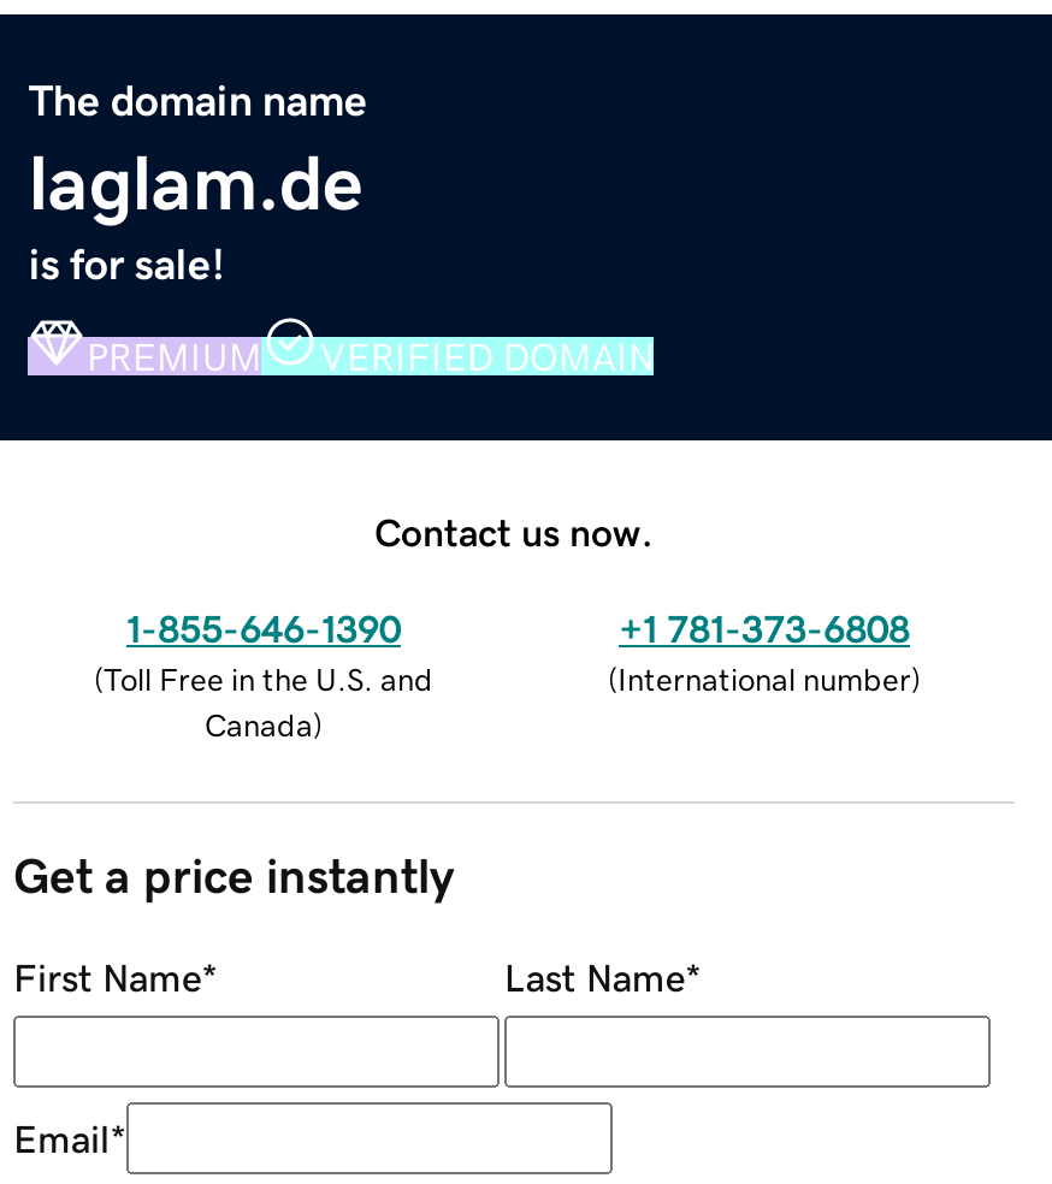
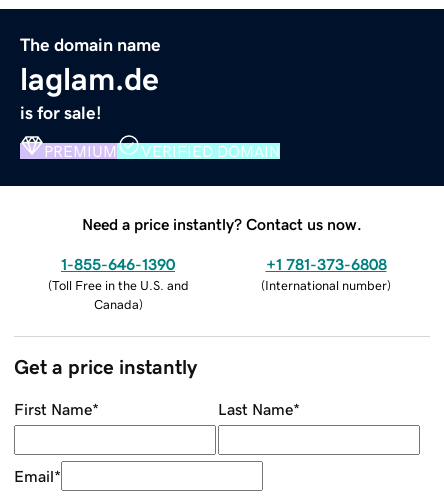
- Contact us now.
+ Need a price instantly? Contact us now.
